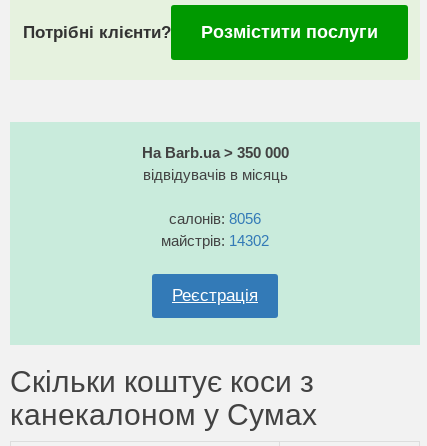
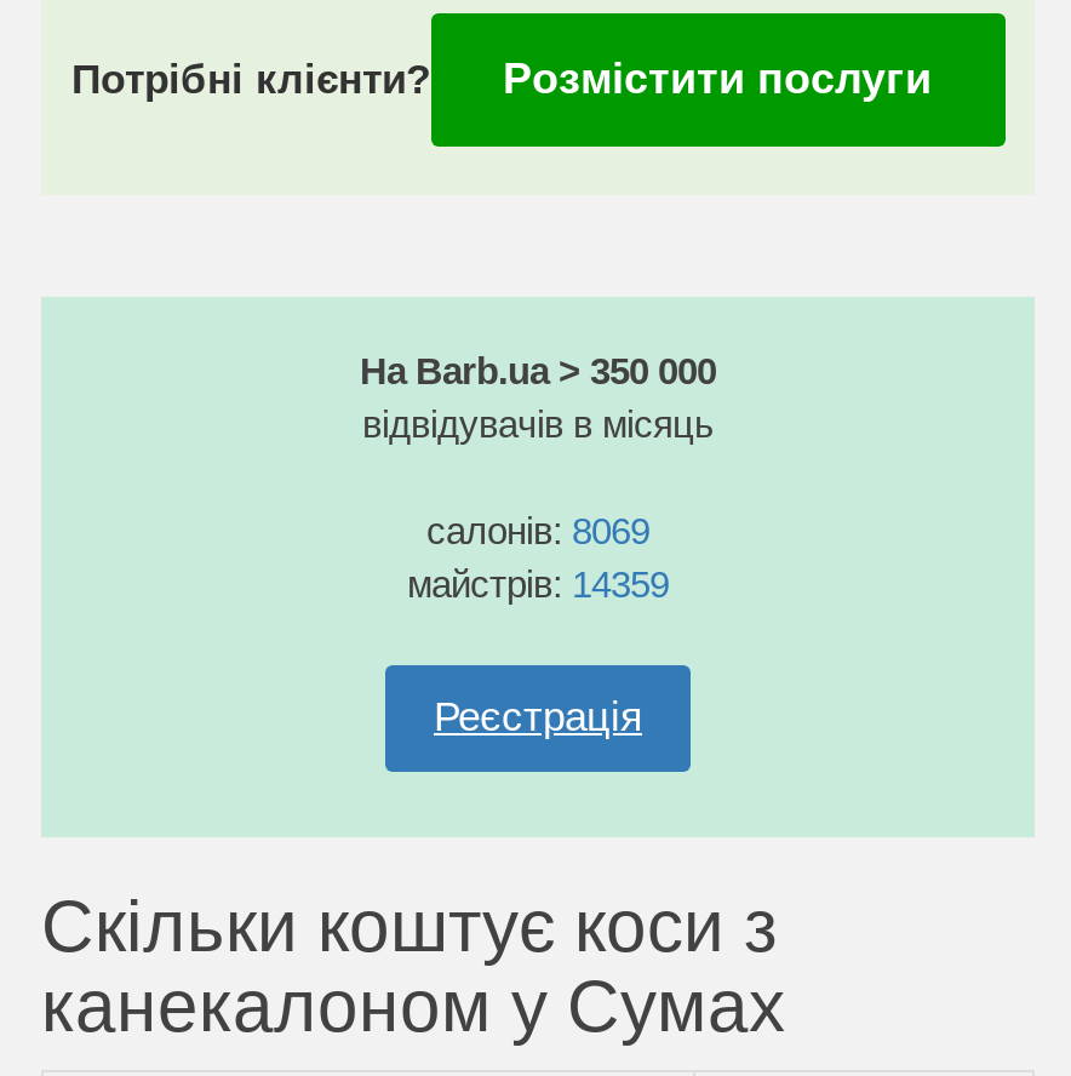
- салонів: 8056
+ салонів: 8069

- майстрів: 14302
+ майстрів: 14359
